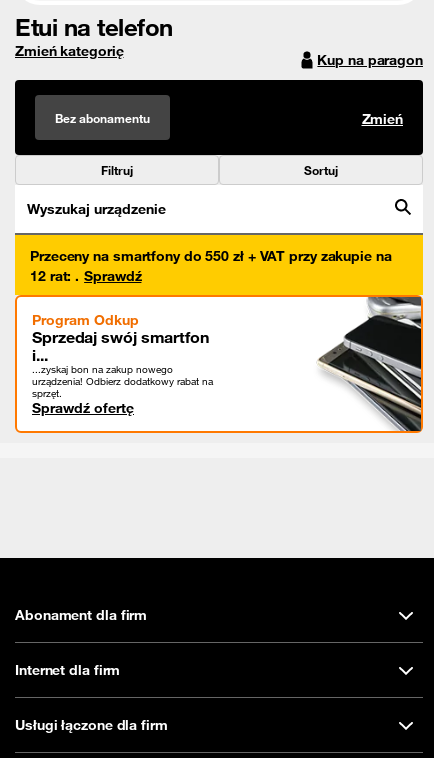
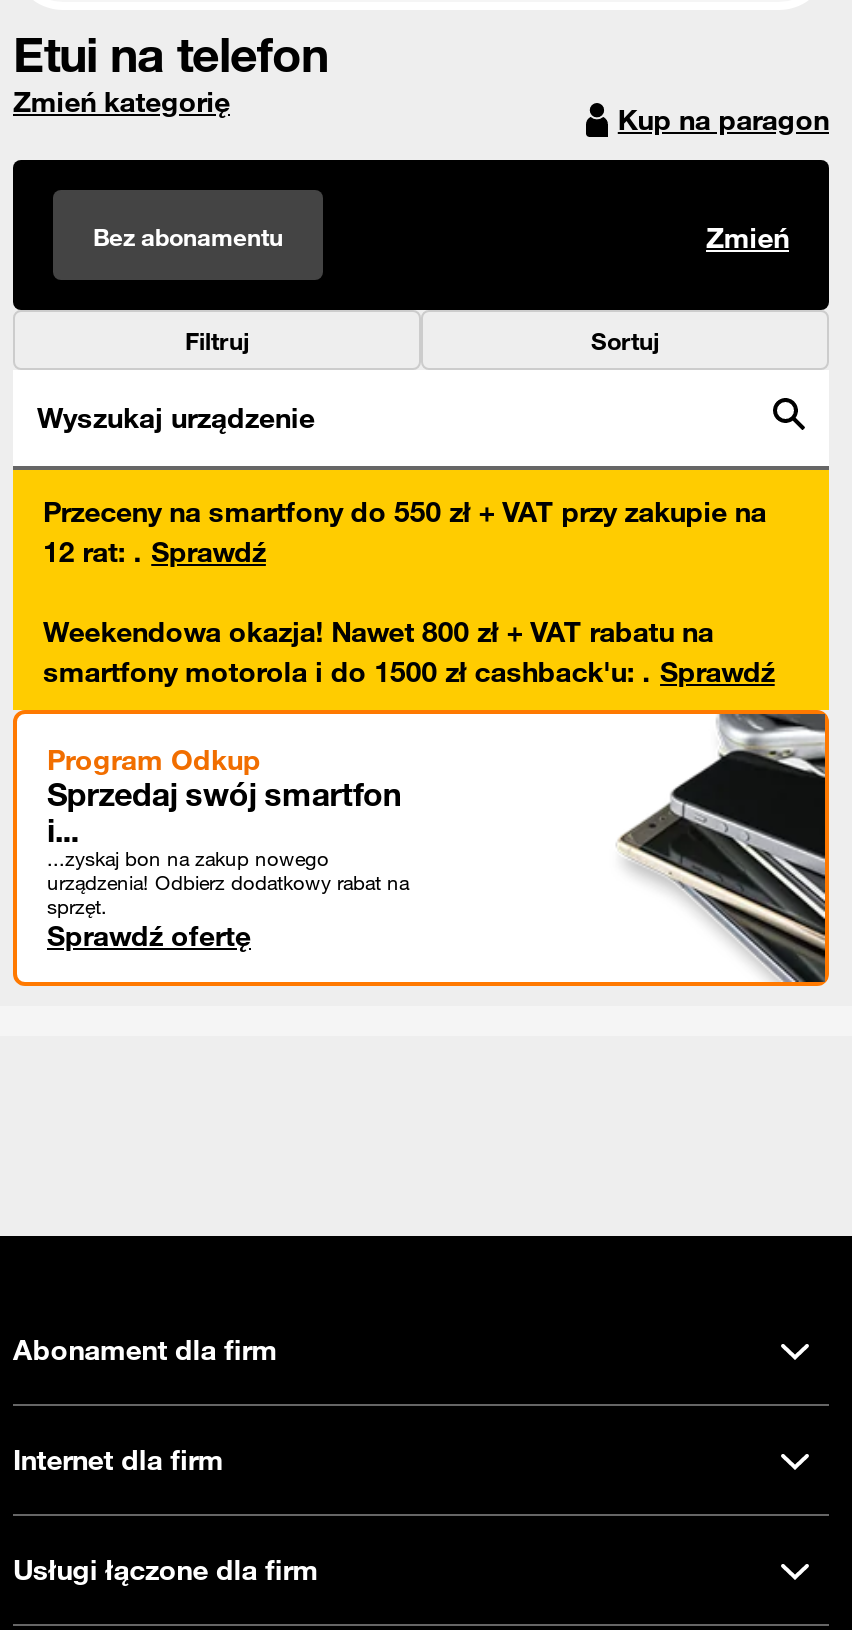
+ Weekendowa okazja! Nawet 800 zł + VAT rabatu na
+ smartfony motorola i do 1500 zł cashback'u:. Sprawdź
